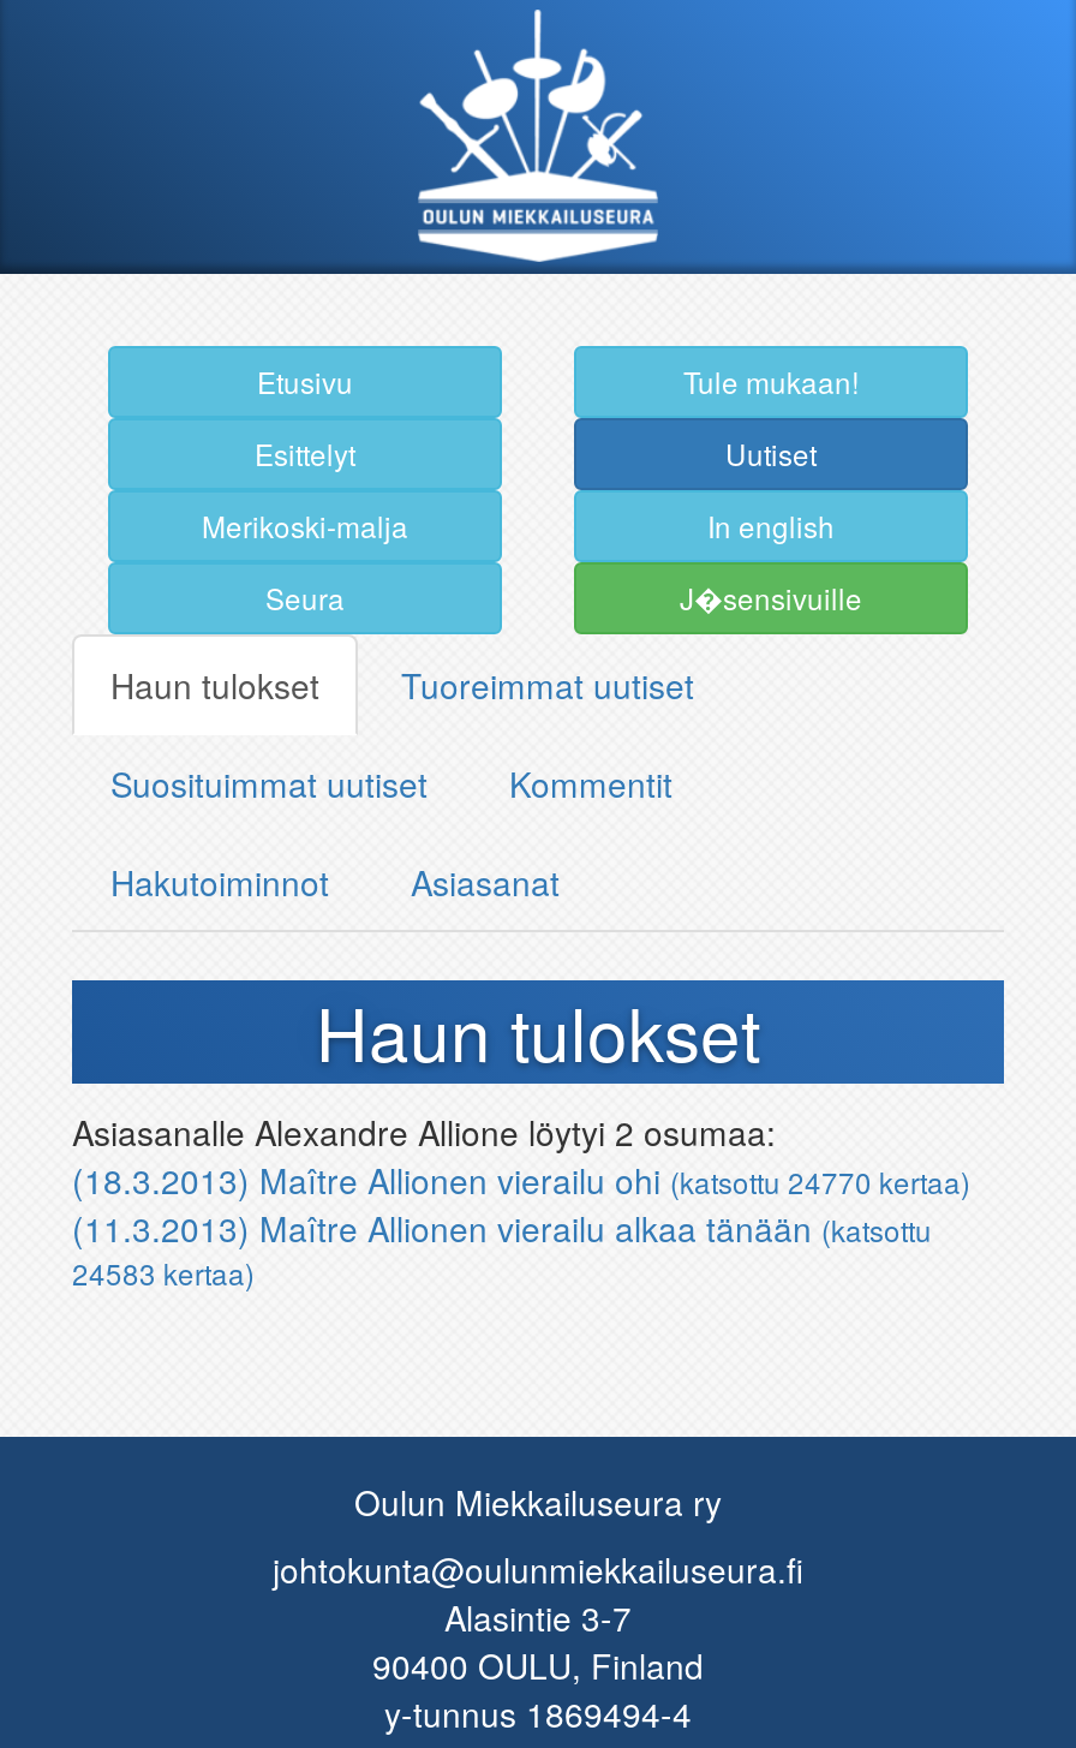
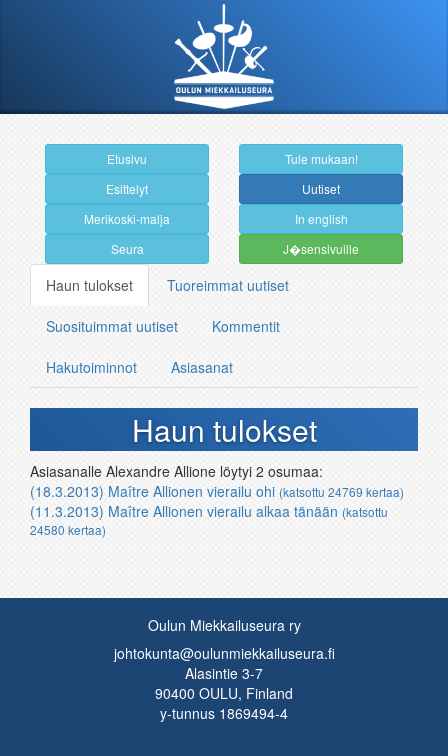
- (18.3.2013) Maître Allionen vierailu ohi (katsottu 24770 kertaa)
+ (18.3.2013) Maître Allionen vierailu ohi (katsottu 24769 kertaa)

- 24583 kertaa)
+ 24580 kertaa)
